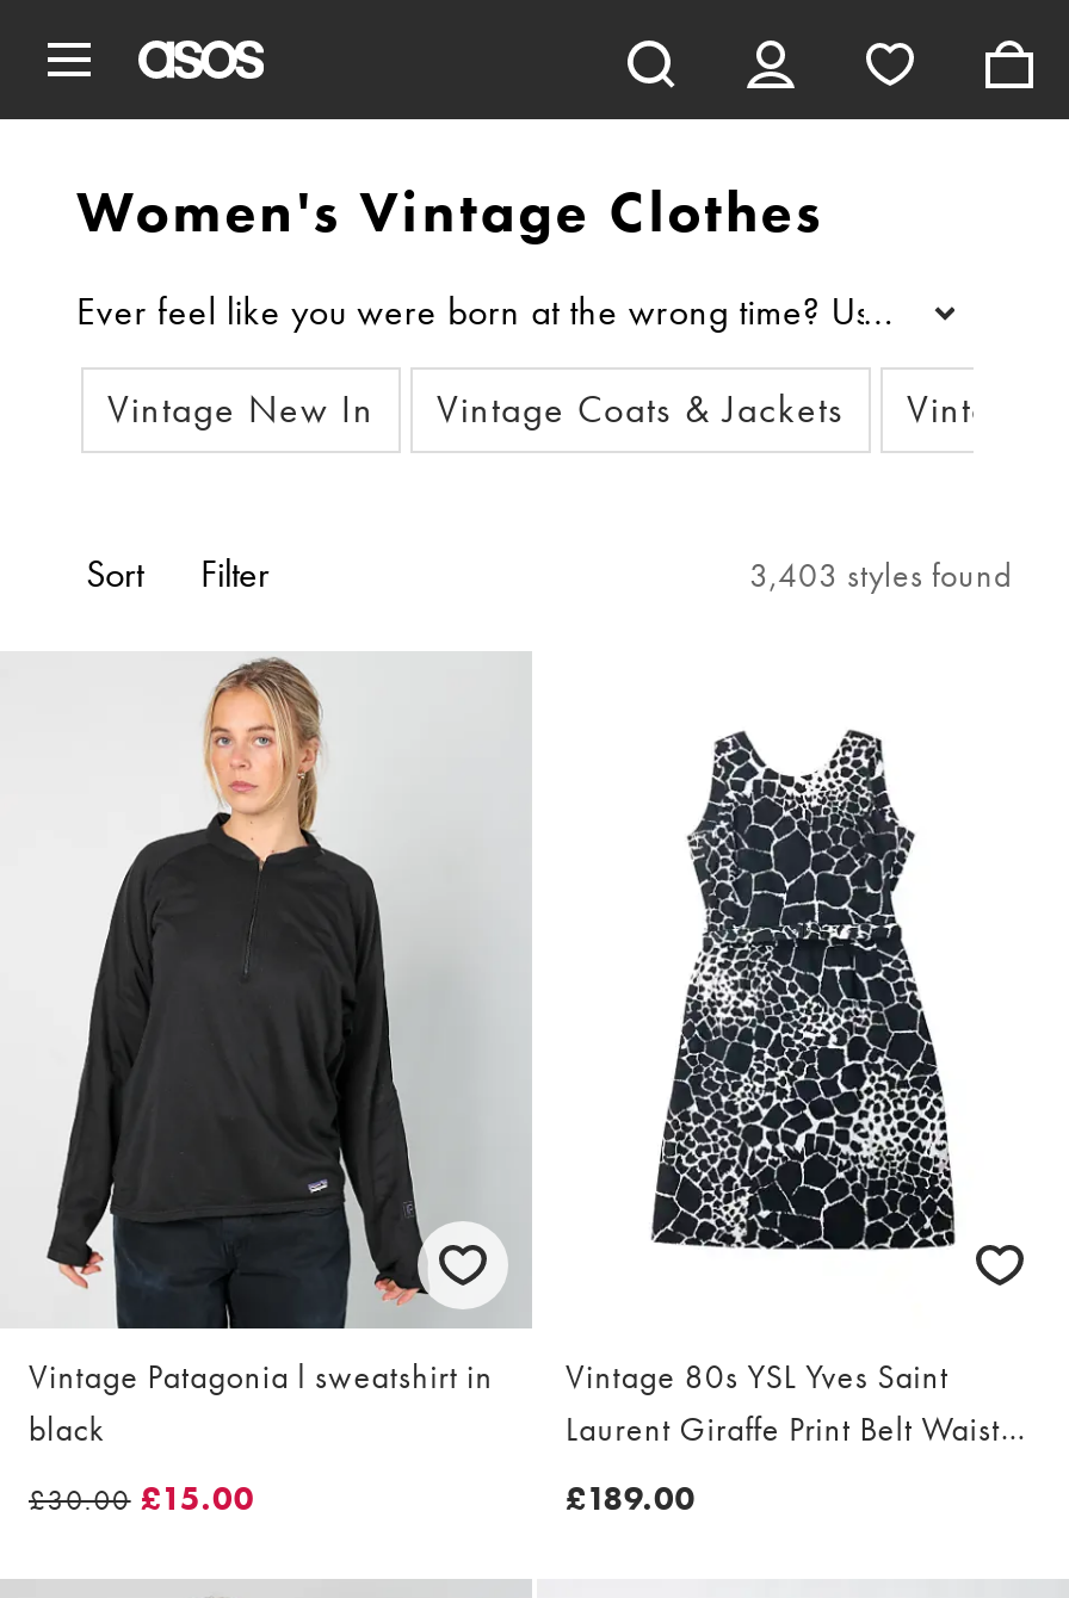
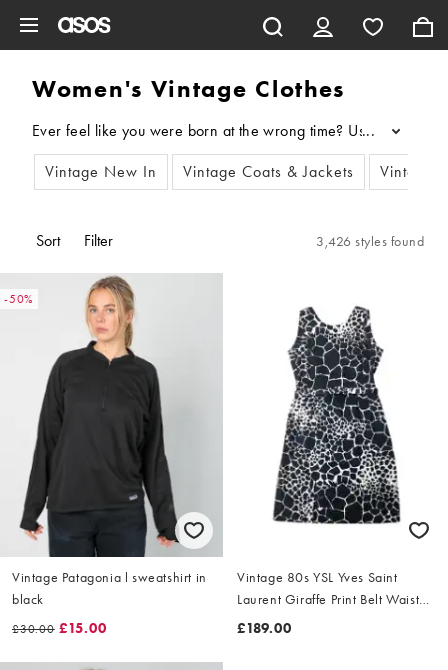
- 3,403 styles found
+ 3,426 styles found
+ -50%
